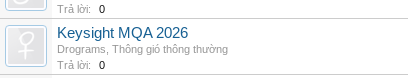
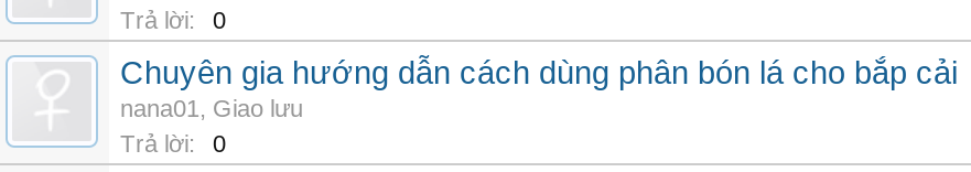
- Keysight MQA 2026
- Drograms, Thông gió thông thường
+ Chuyên gia hướng dẫn cách dùng phân bón lá cho bắp cải
+ nana01, Giao lưu
